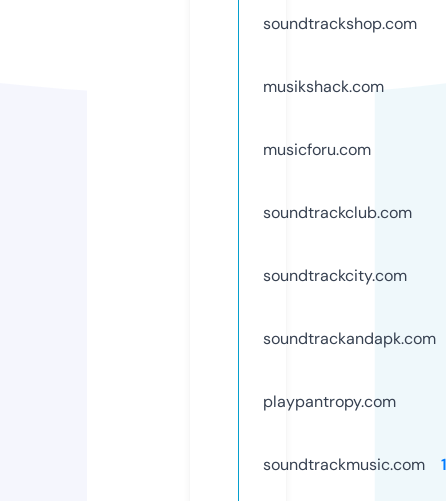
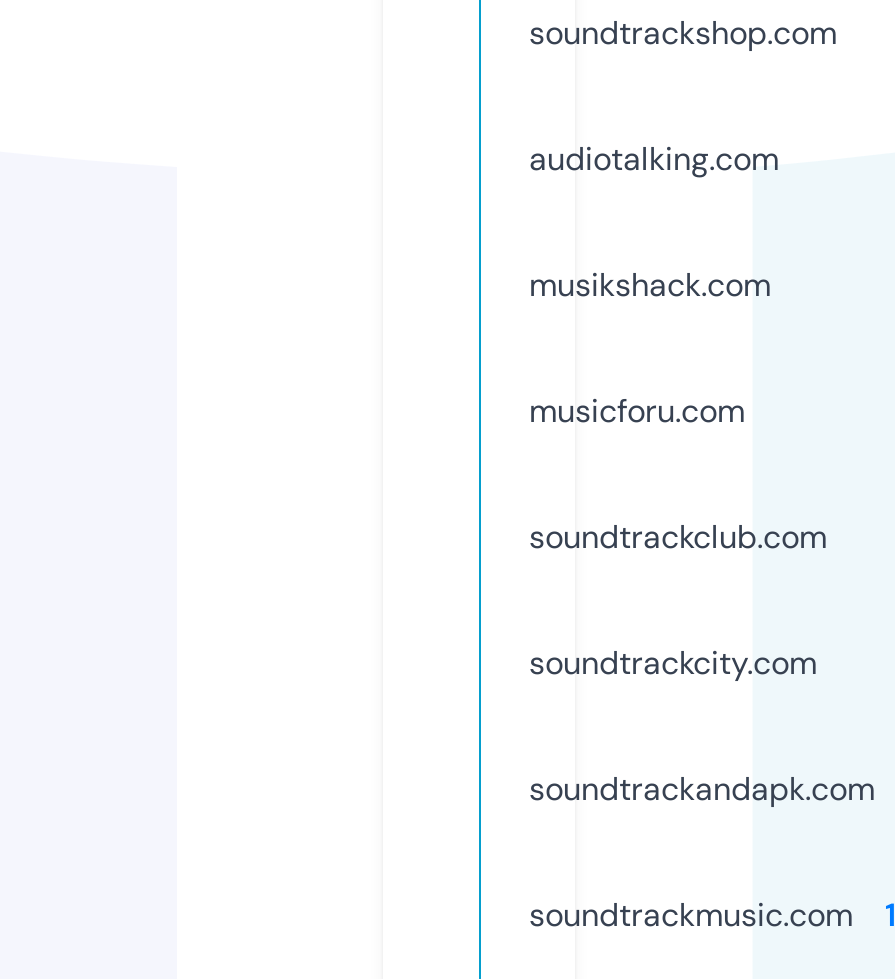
+ audiotalking.com

moved down: musikshack.com | musicforu.com | soundtrackclub.com | soundtrackcity.com | soundtrackandapk.com

- playpantropy.com
